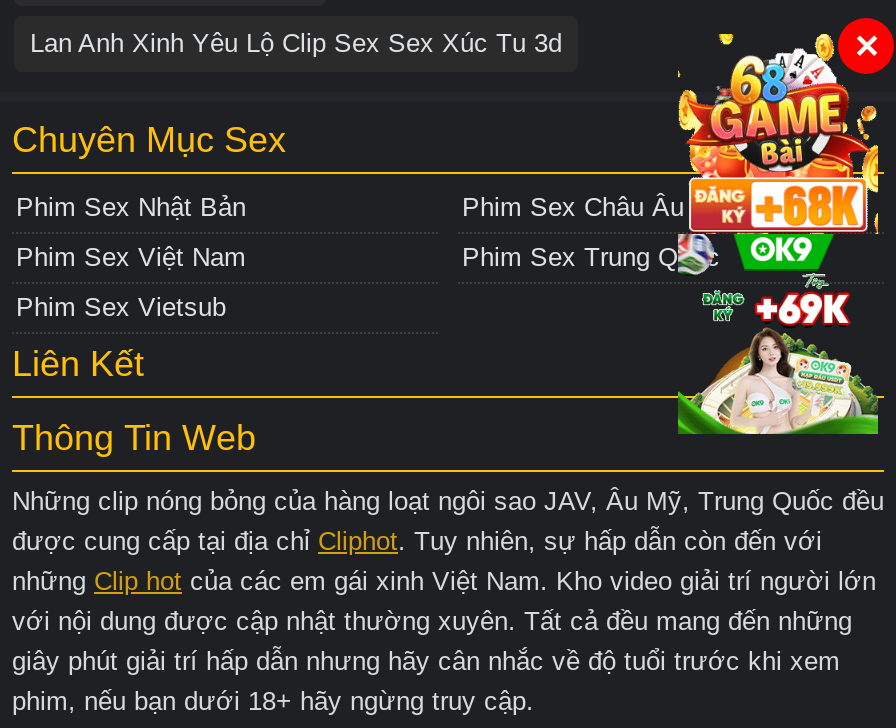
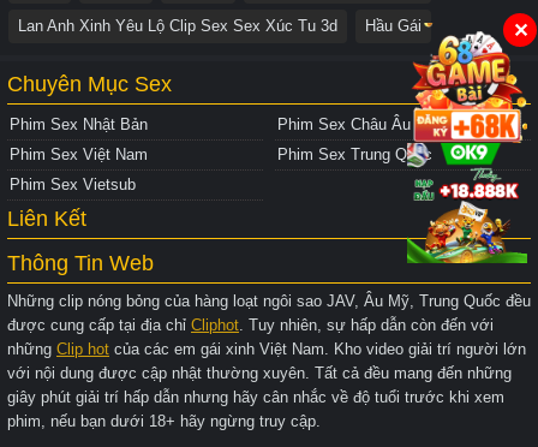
- [image]
+ [image]

+ Hầu Gái
